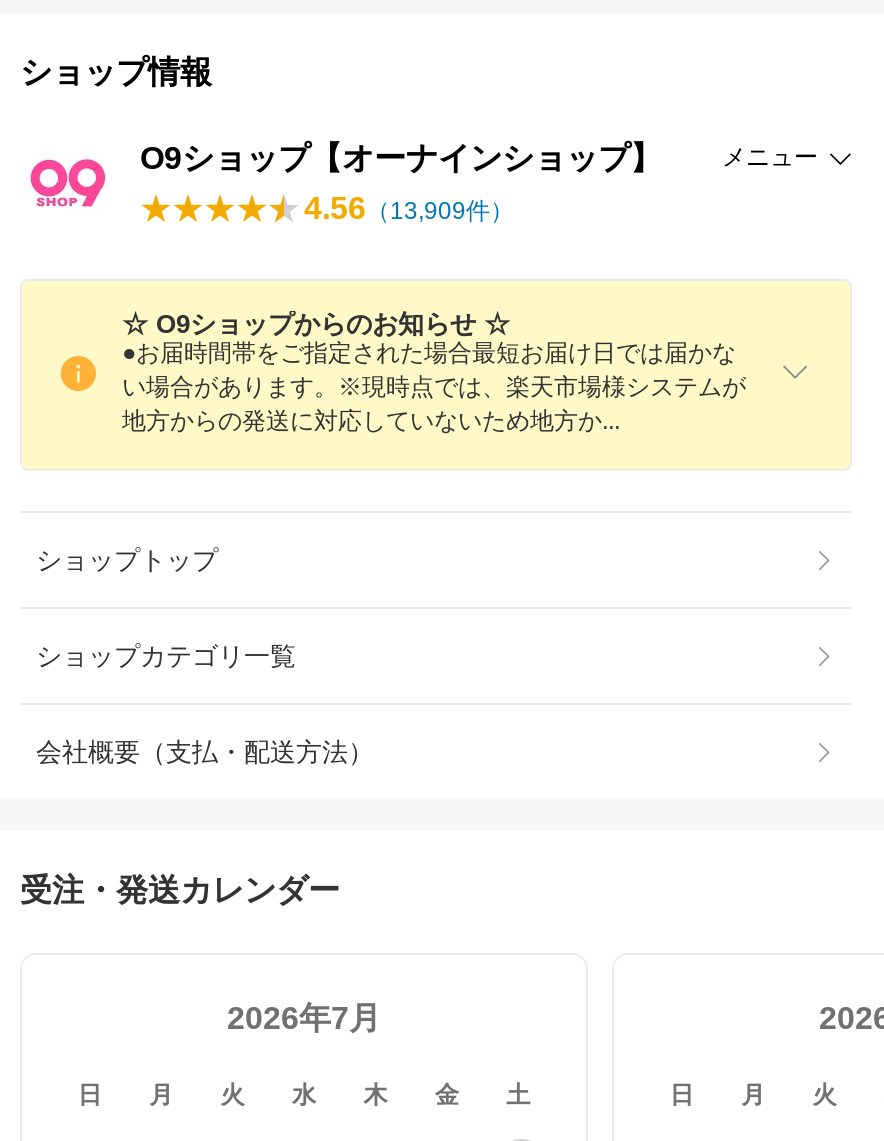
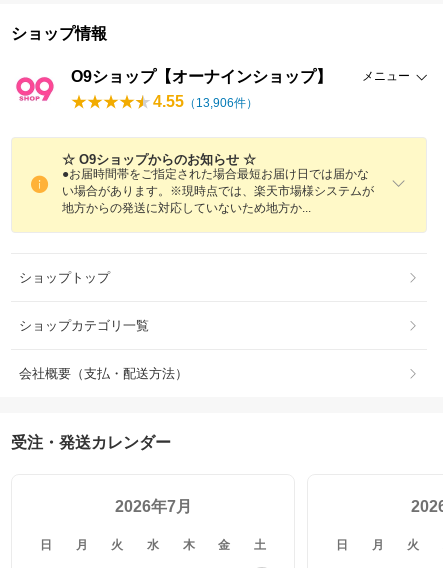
- 4.56（13,909件）
+ 4.55（13,906件）
